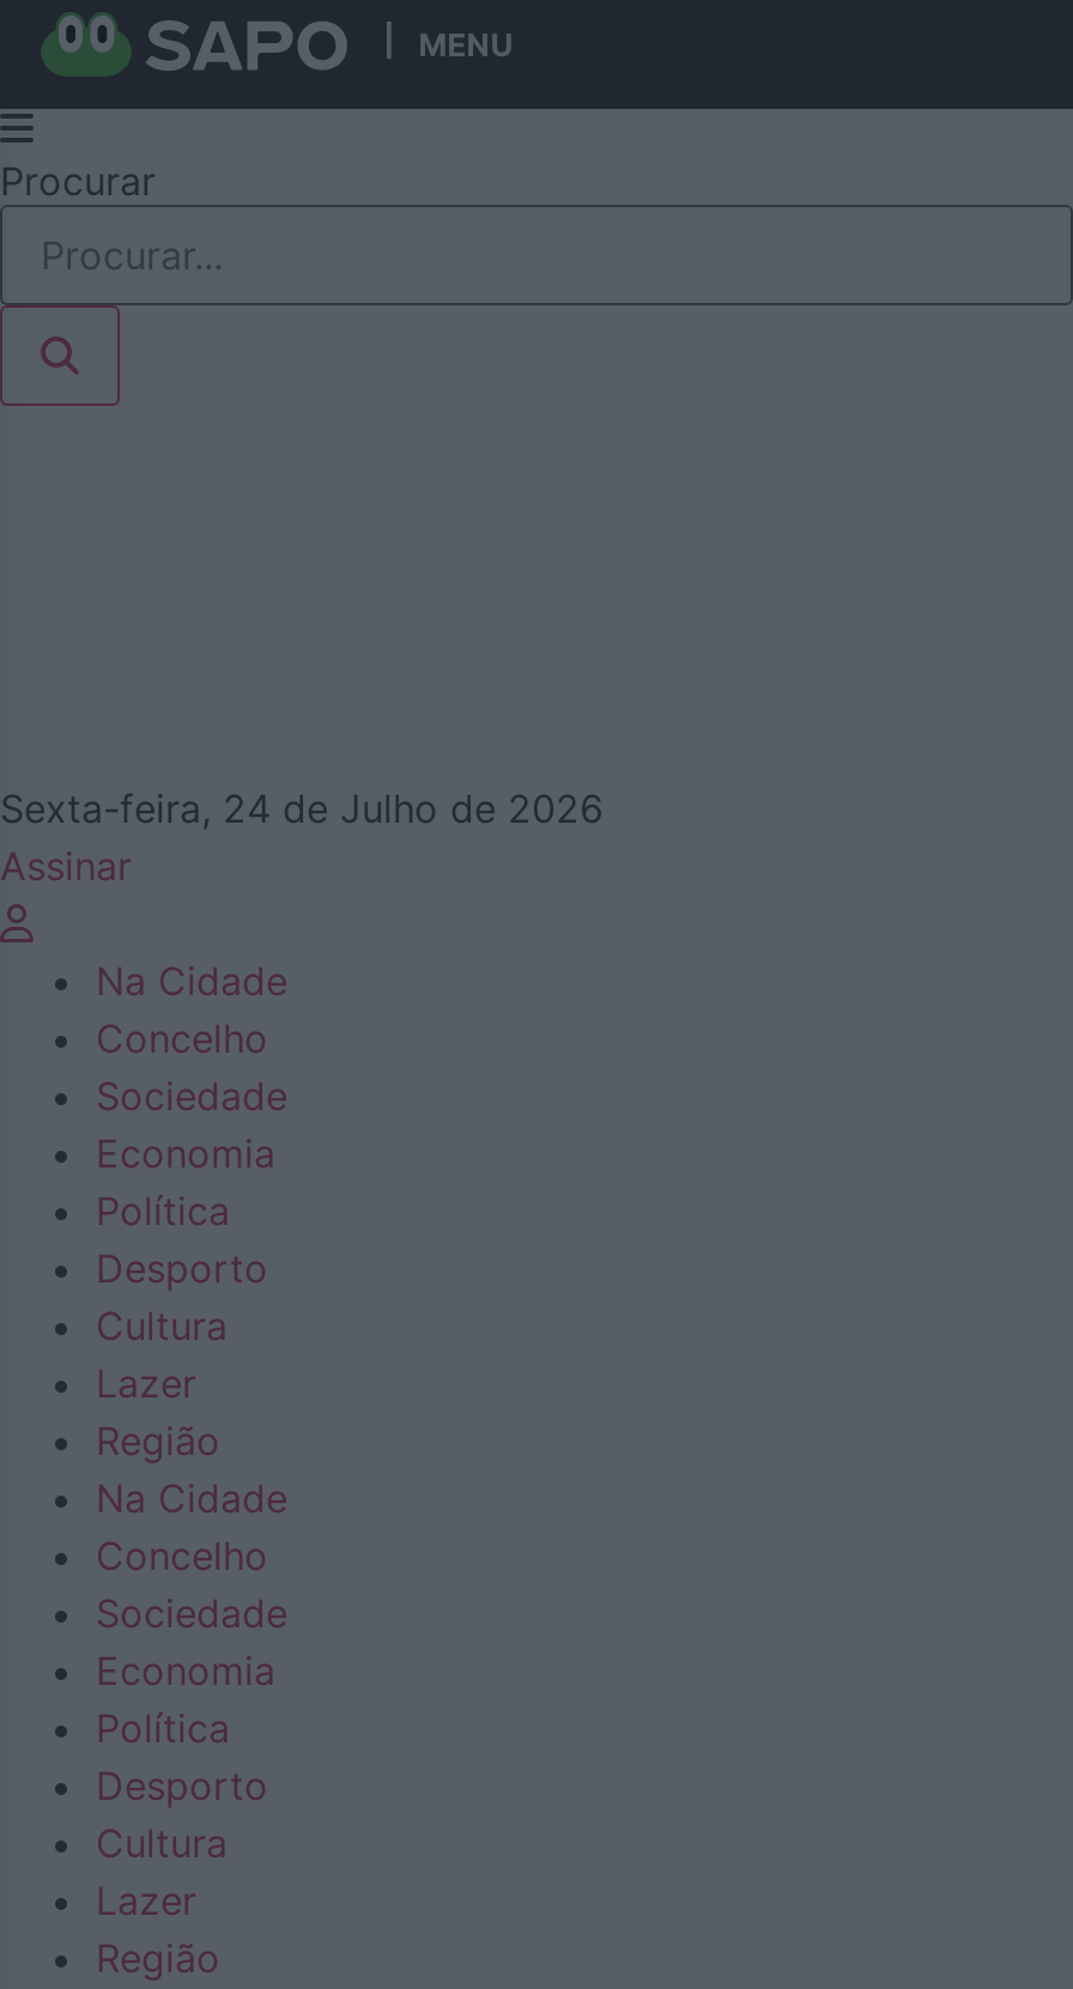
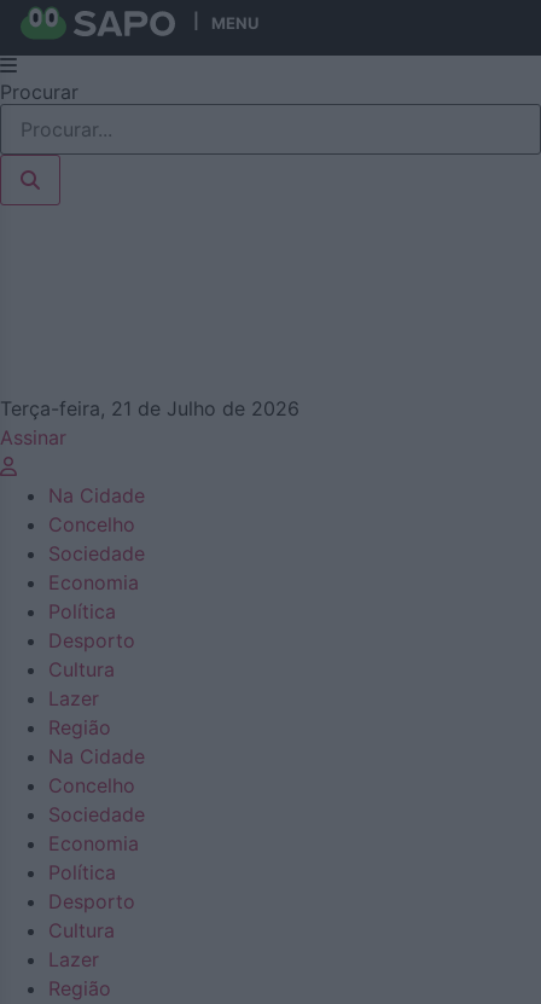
- Sexta-feira, 24 de Julho de 2026
+ Terça-feira, 21 de Julho de 2026
